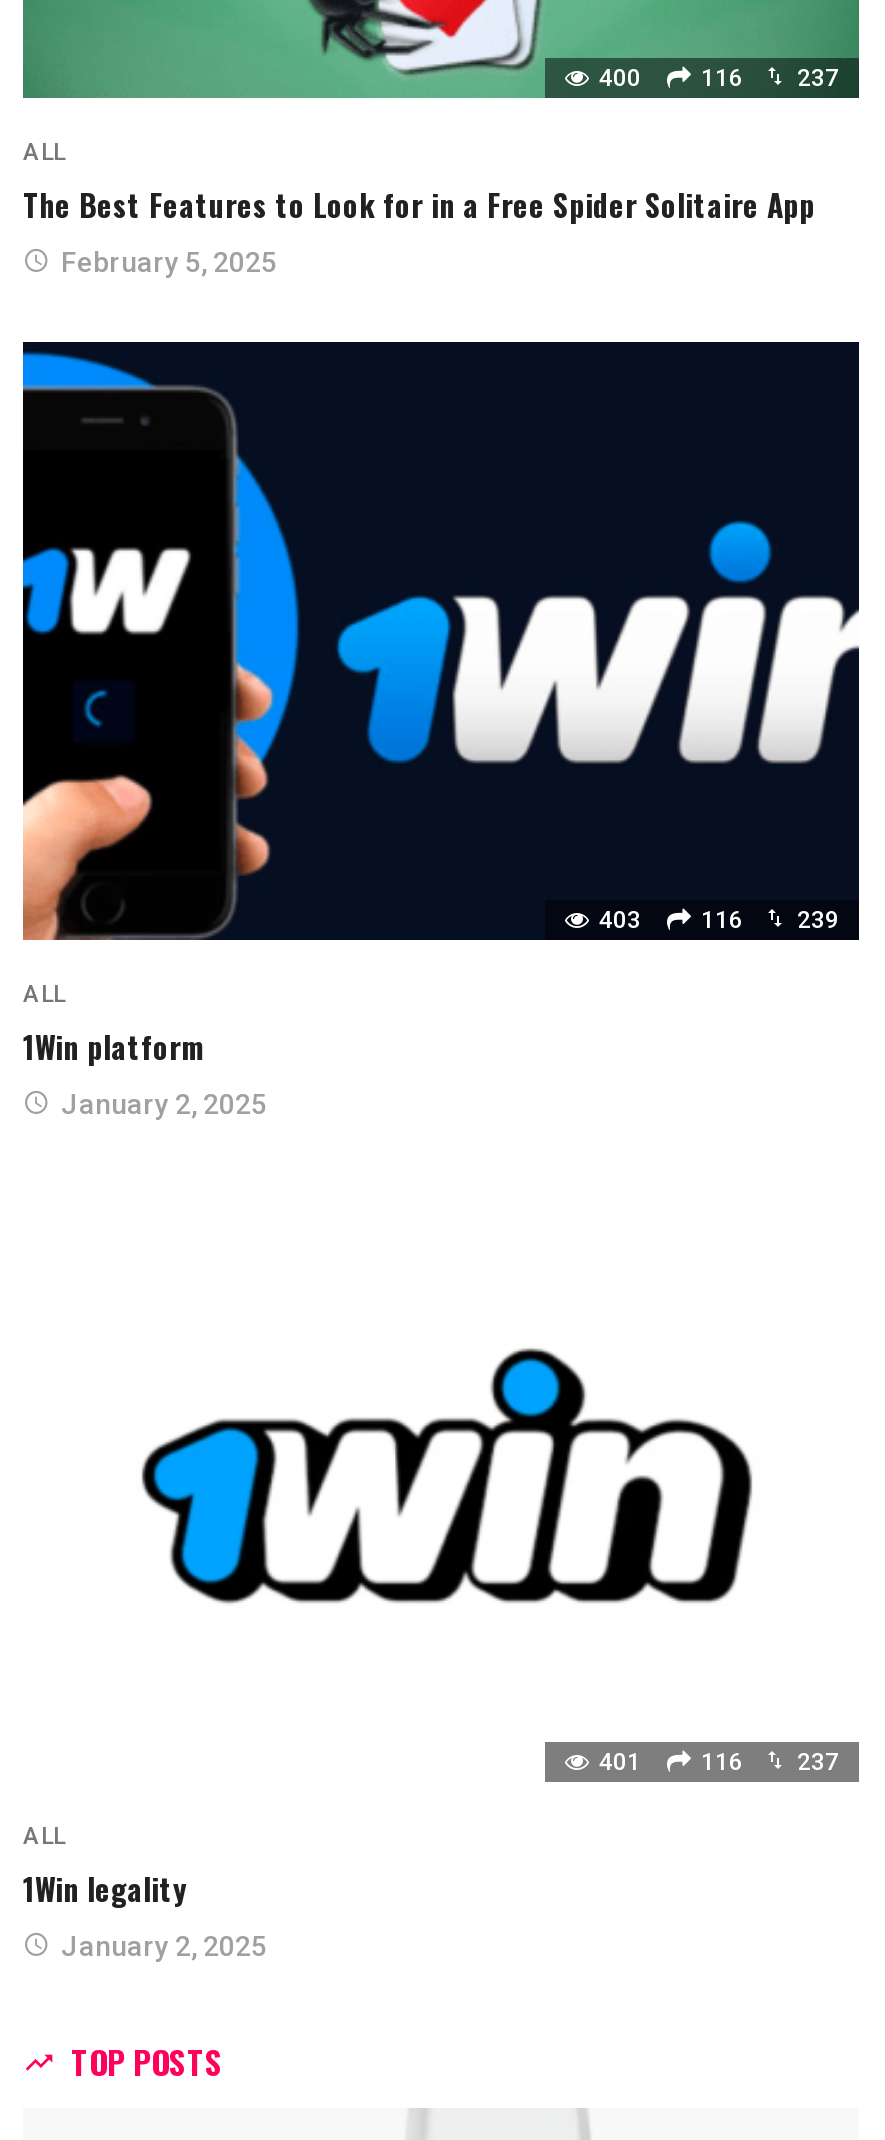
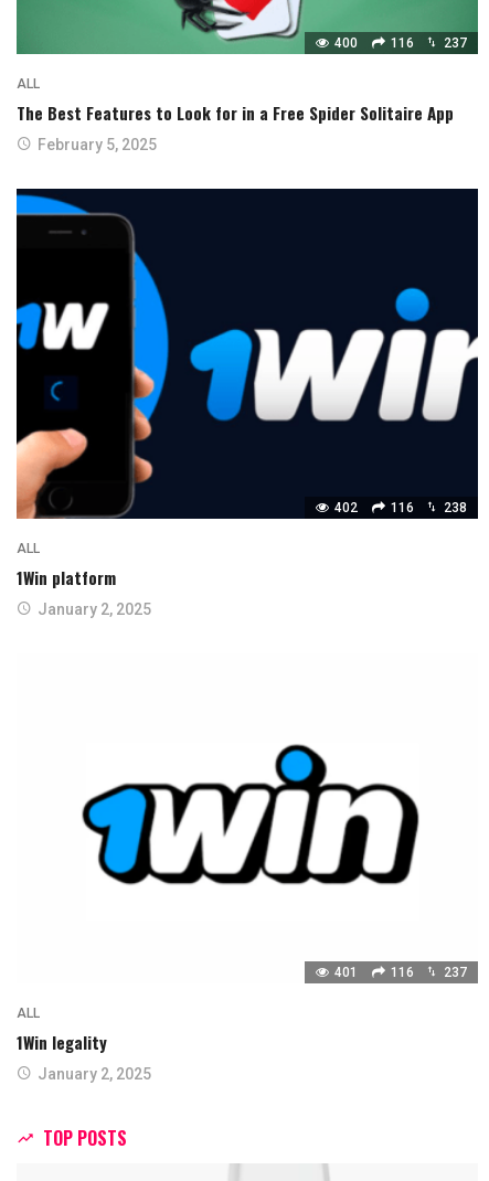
- 403
+ 402

- 116 239
+ 116 238
